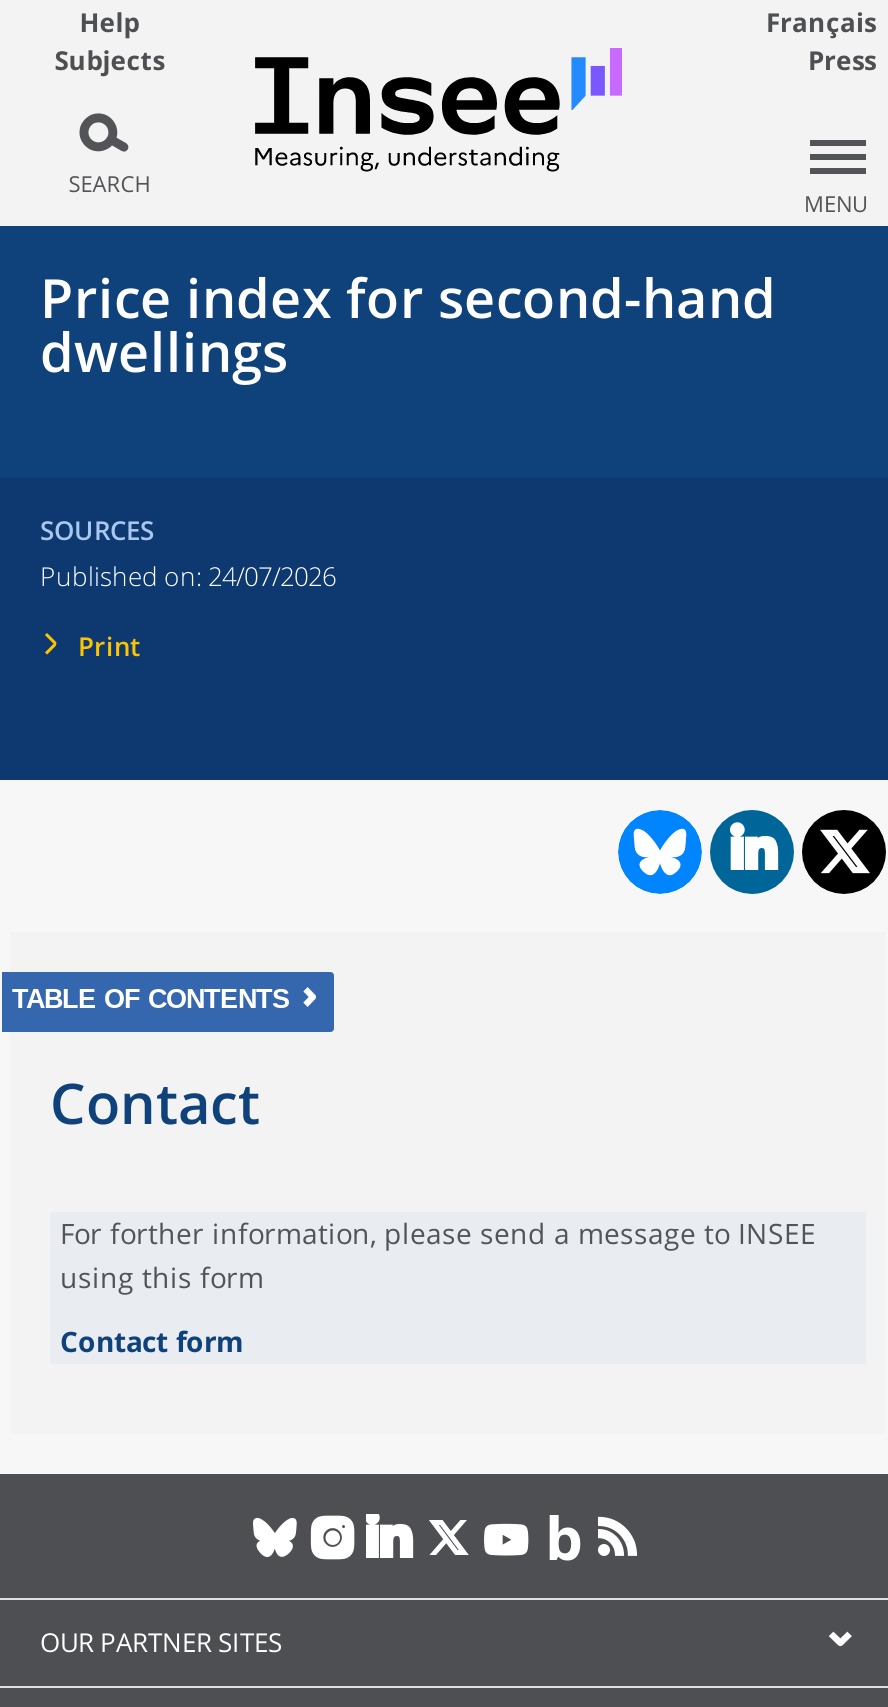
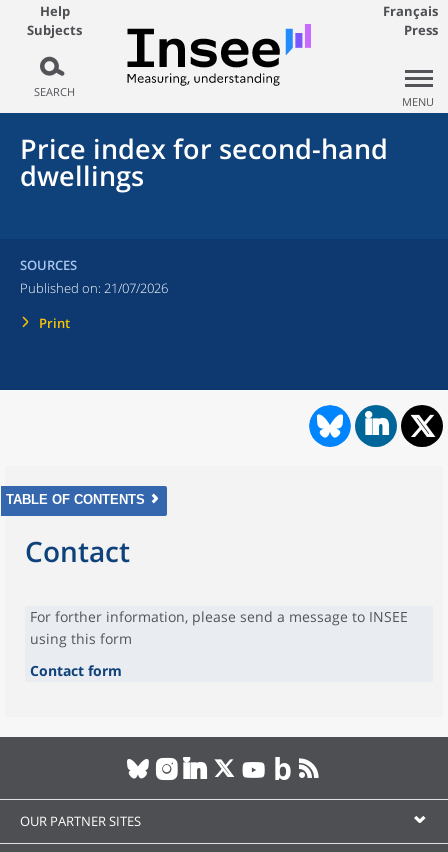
- Published on: 24/07/2026
+ Published on: 21/07/2026
